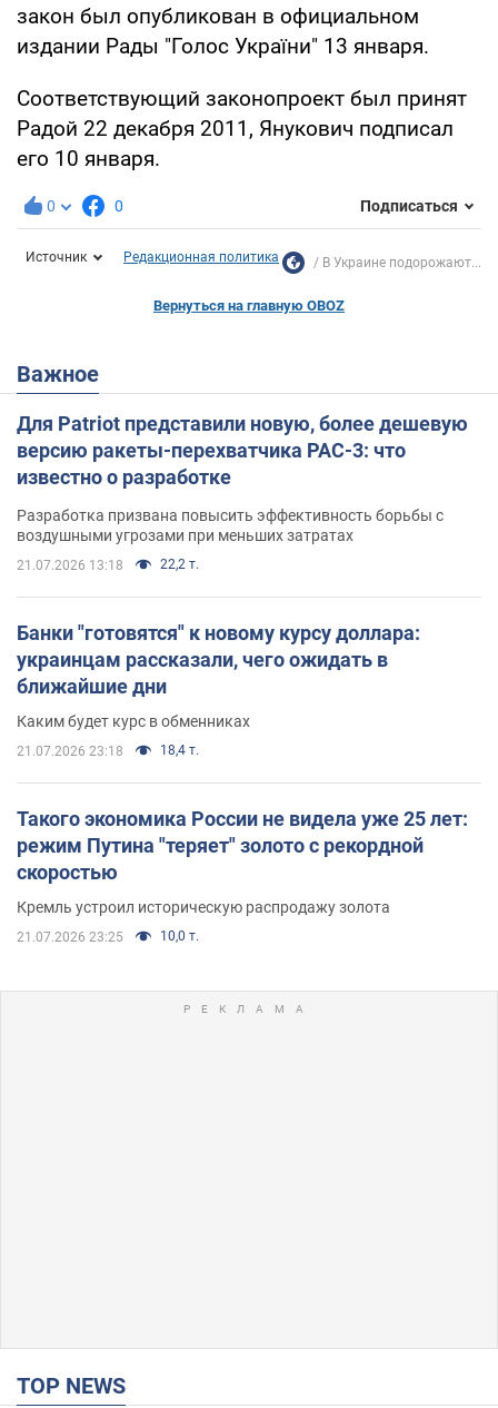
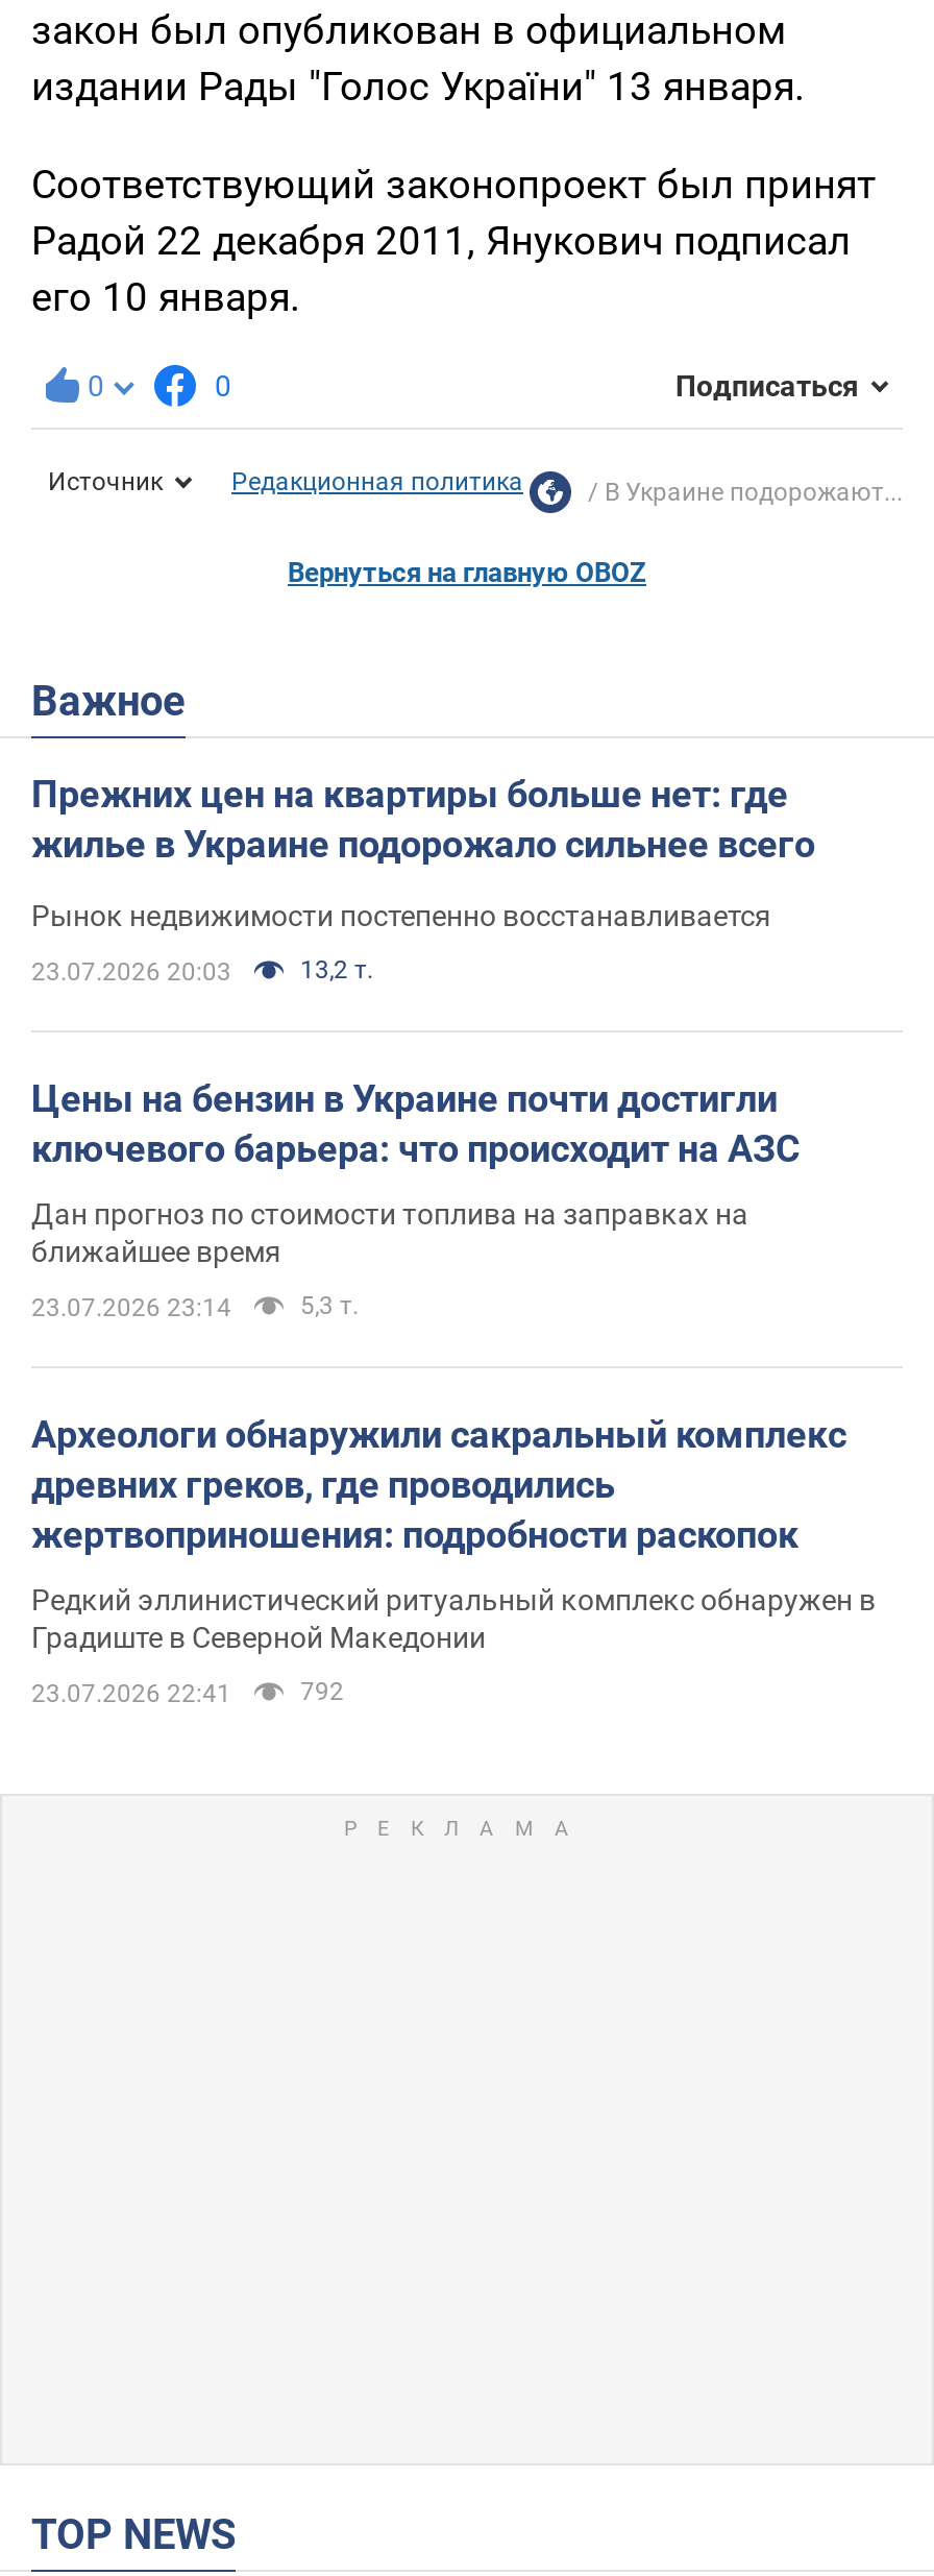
- Для Patriot представили новую, более дешевую
- версию ракеты-перехватчика PAC-3: что
- известно о разработке
+ Прежних цен на квартиры больше нет: где
+ жилье в Украине подорожало сильнее всего

- Разработка призвана повысить эффективность борьбы с
- воздушными угрозами при меньших затратах
+ Рынок недвижимости постепенно восстанавливается

- 21.07.2026 13:18
- 22,2 т.
+ 23.07.2026 20:03
+ 13,2 т.

- Банки "готовятся" к новому курсу доллара:
- украинцам рассказали, чего ожидать в
- ближайшие дни
+ Цены на бензин в Украине почти достигли
+ ключевого барьера: что происходит на АЗС

- Каким будет курс в обменниках
+ Дан прогноз по стоимости топлива на заправках на
+ ближайшее время

- 21.07.2026 23:18
- 18,4 т.
+ 23.07.2026 23:14
+ 5,3 т.

- Такого экономика России не видела уже 25 лет:
- режим Путина "теряет" золото с рекордной
- скоростью
+ Археологи обнаружили сакральный комплекс
+ древних греков, где проводились
+ жертвоприношения: подробности раскопок

- Кремль устроил историческую распродажу золота
+ Редкий эллинистический ритуальный комплекс обнаружен в
+ Градиште в Северной Македонии

- 21.07.2026 23:25
- 10,0 т.
+ 23.07.2026 22:41
+ 792
